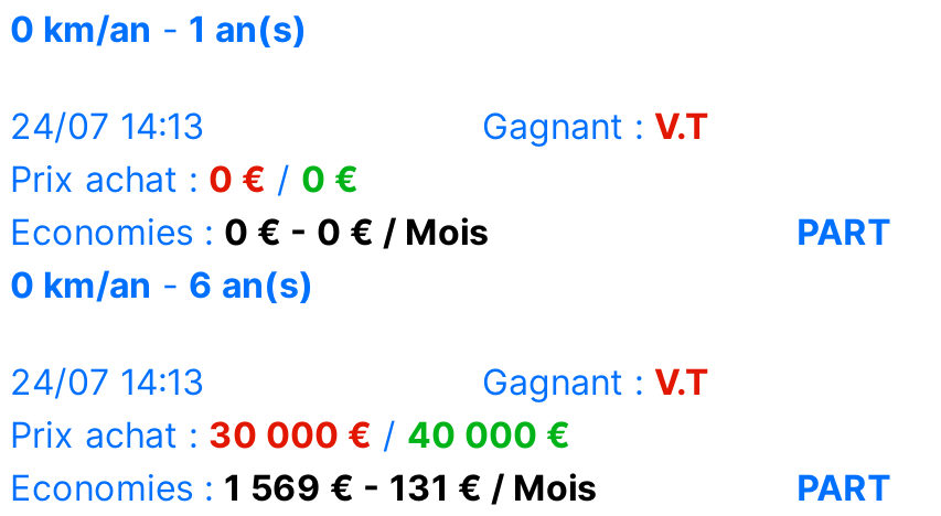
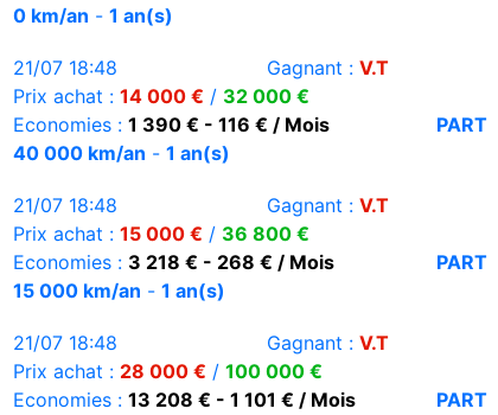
- 24/07 14:13
+ 21/07 18:48

- Prix achat : 0 €/ 0 €
+ Prix achat : 14 000 €/ 32 000 €

- Economies : 0 € - 0 € / Mois
+ Economies : 1 390 € - 116 € / Mois

- 0 km/an - 6 an(s)
+ 40 000 km/an - 1 an(s)

- 24/07 14:13
+ 21/07 18:48

- Prix achat : 30 000 €/ 40 000 €
- Economies : 1 569 € - 131 € / Mois
+ Prix achat : 15 000 €/ 36 800 €
+ Economies : 3 218 € - 268 € / Mois
+ PART
+ 15 000 km/an - 1 an(s)
+ 21/07 18:48
+ Gagnant : V.T
+ Prix achat : 28 000 €/ 100 000 €
+ Economies : 13 208 € - 1 101 € / Mois
